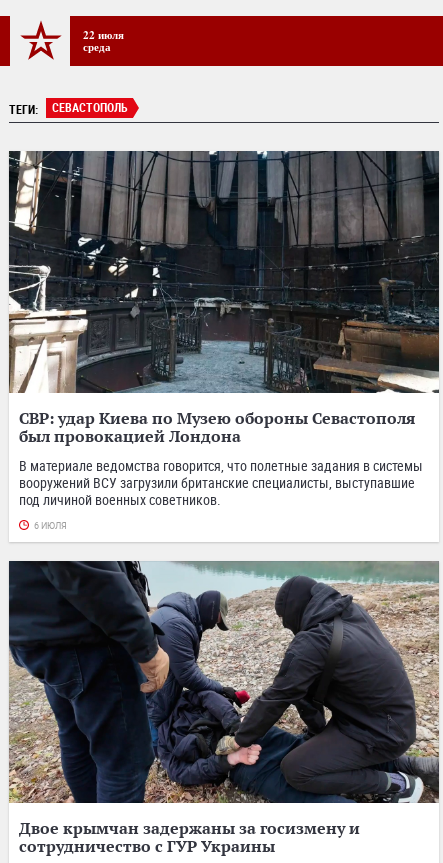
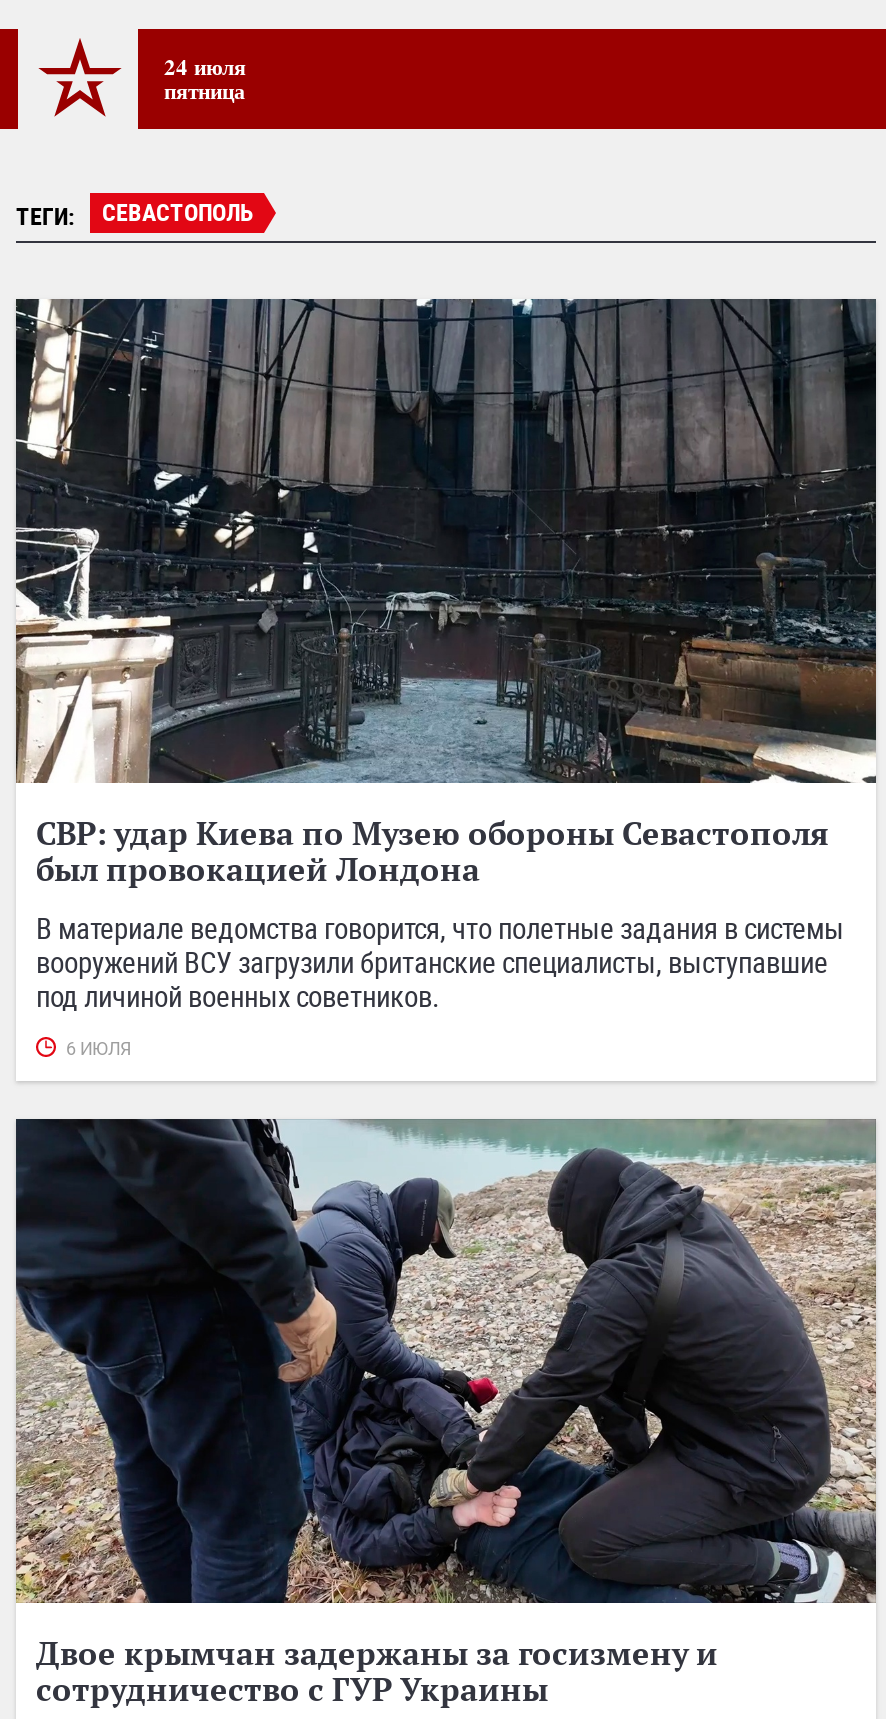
- 22 июля
- среда
+ 24 июля
+ пятница
